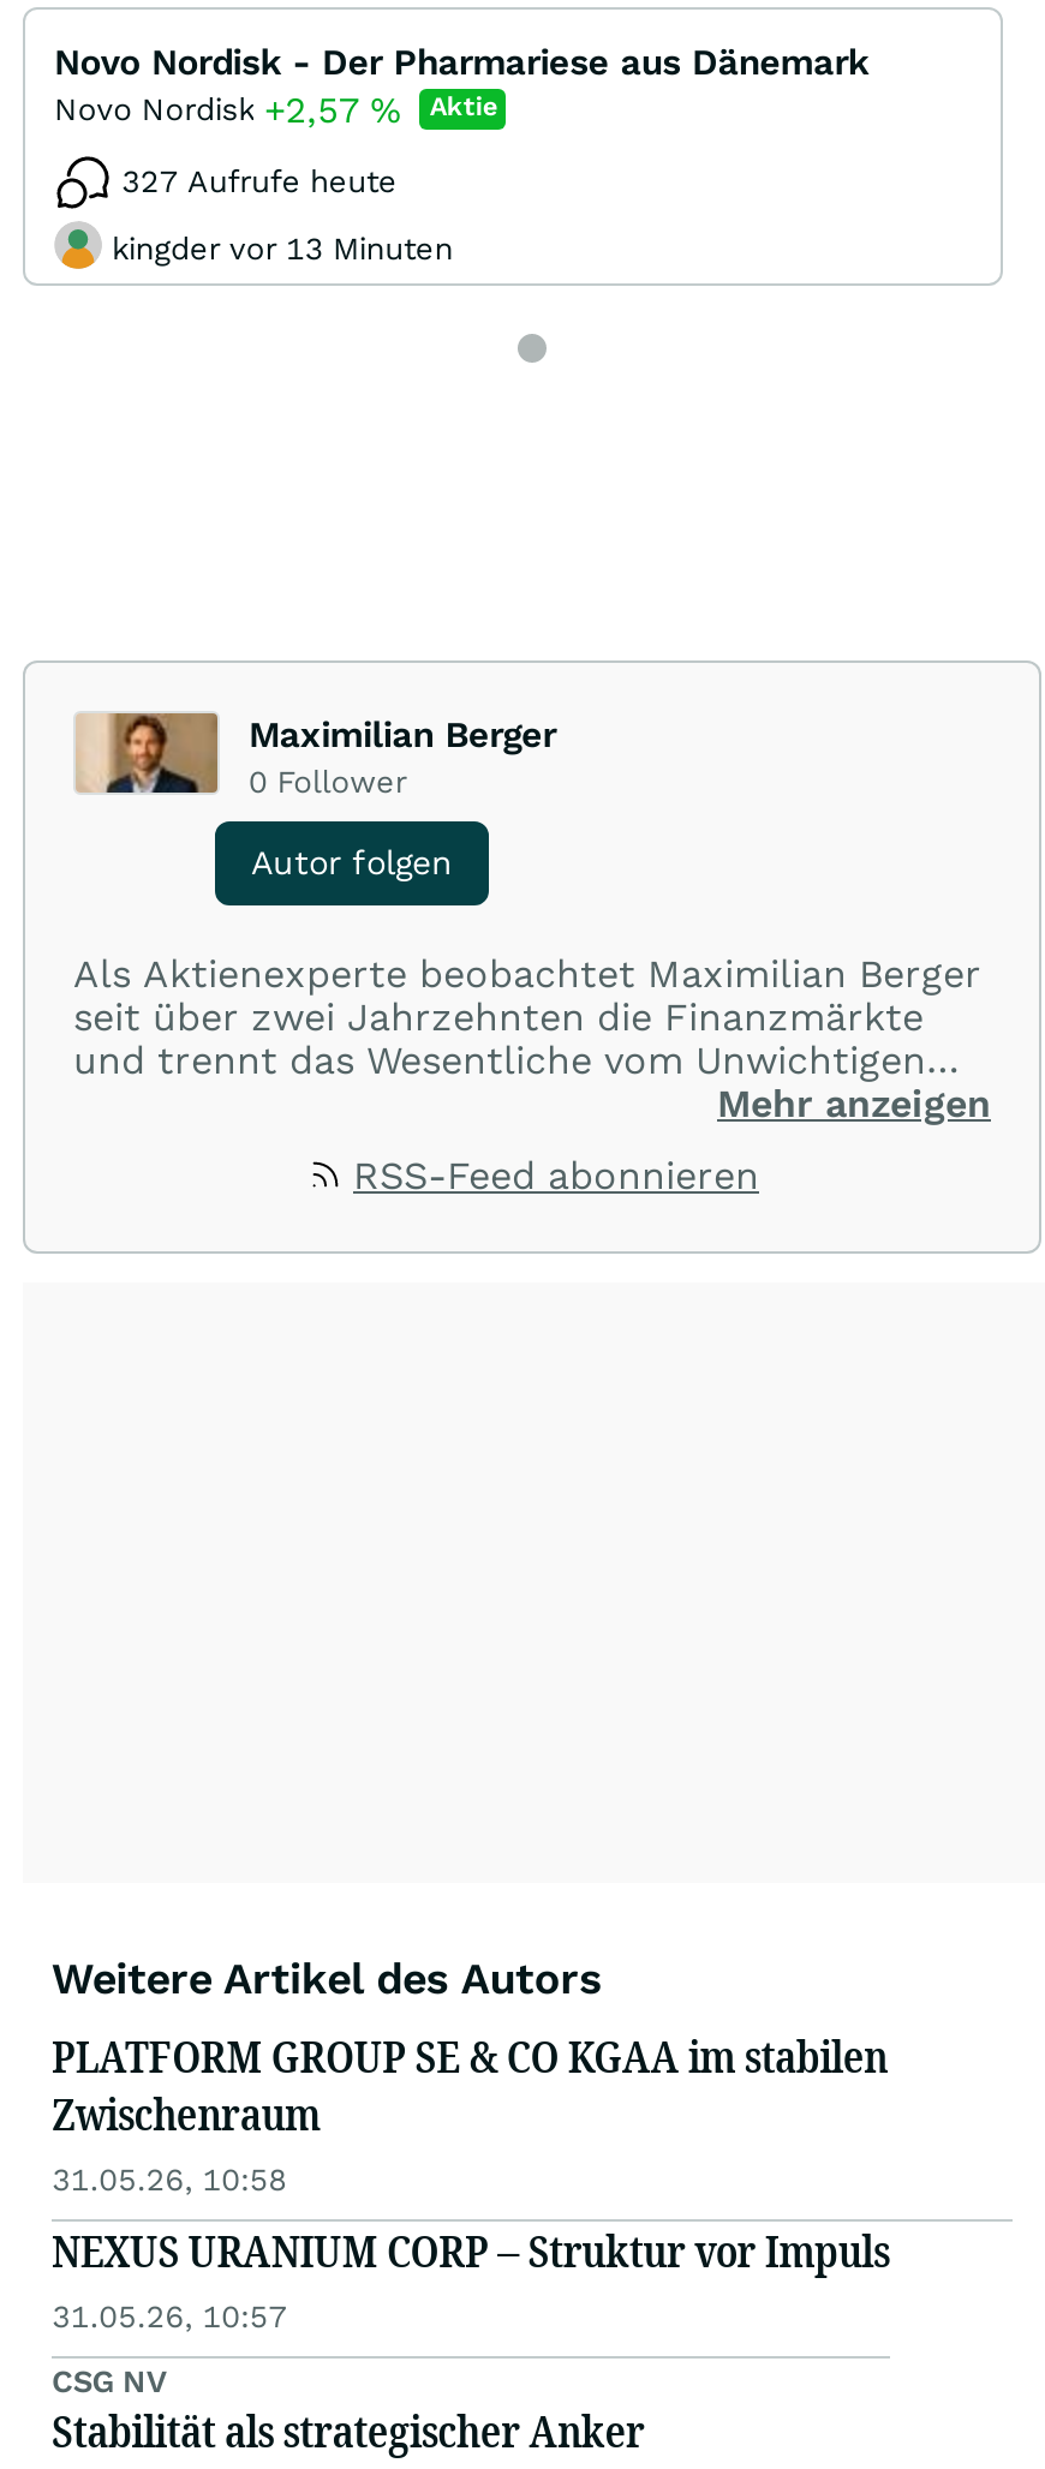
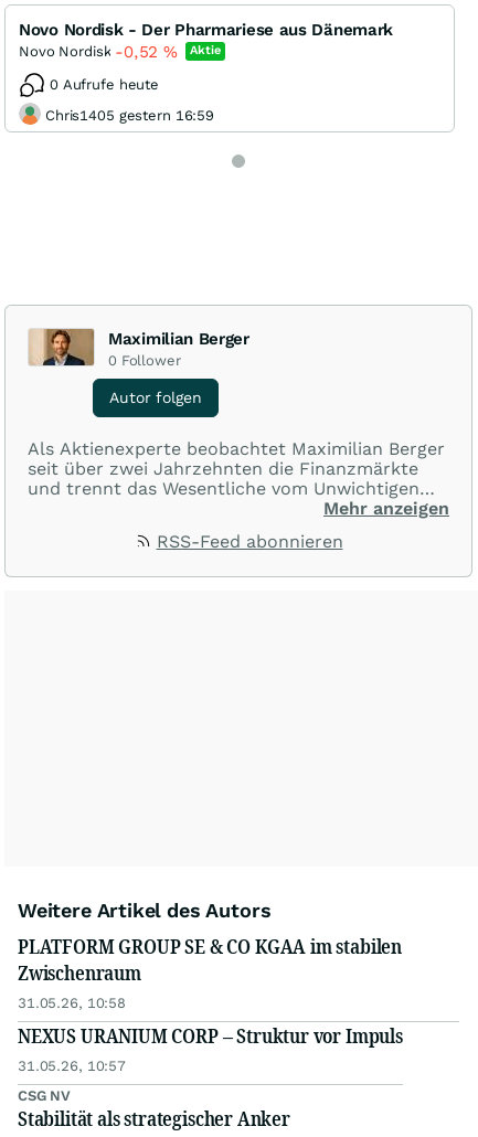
- Novo Nordisk +2,57% Aktie
+ Novo Nordisk -0,52% Aktie

- 327 Aufrufe heute
+ 0 Aufrufe heute

- kingder vor 13 Minuten
+ Chris1405 gestern 16:59
